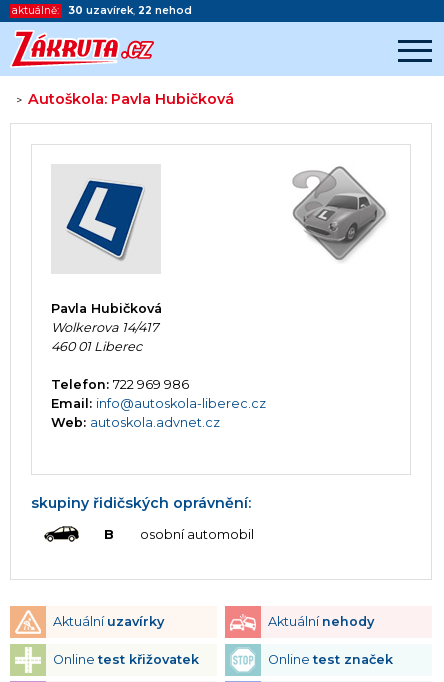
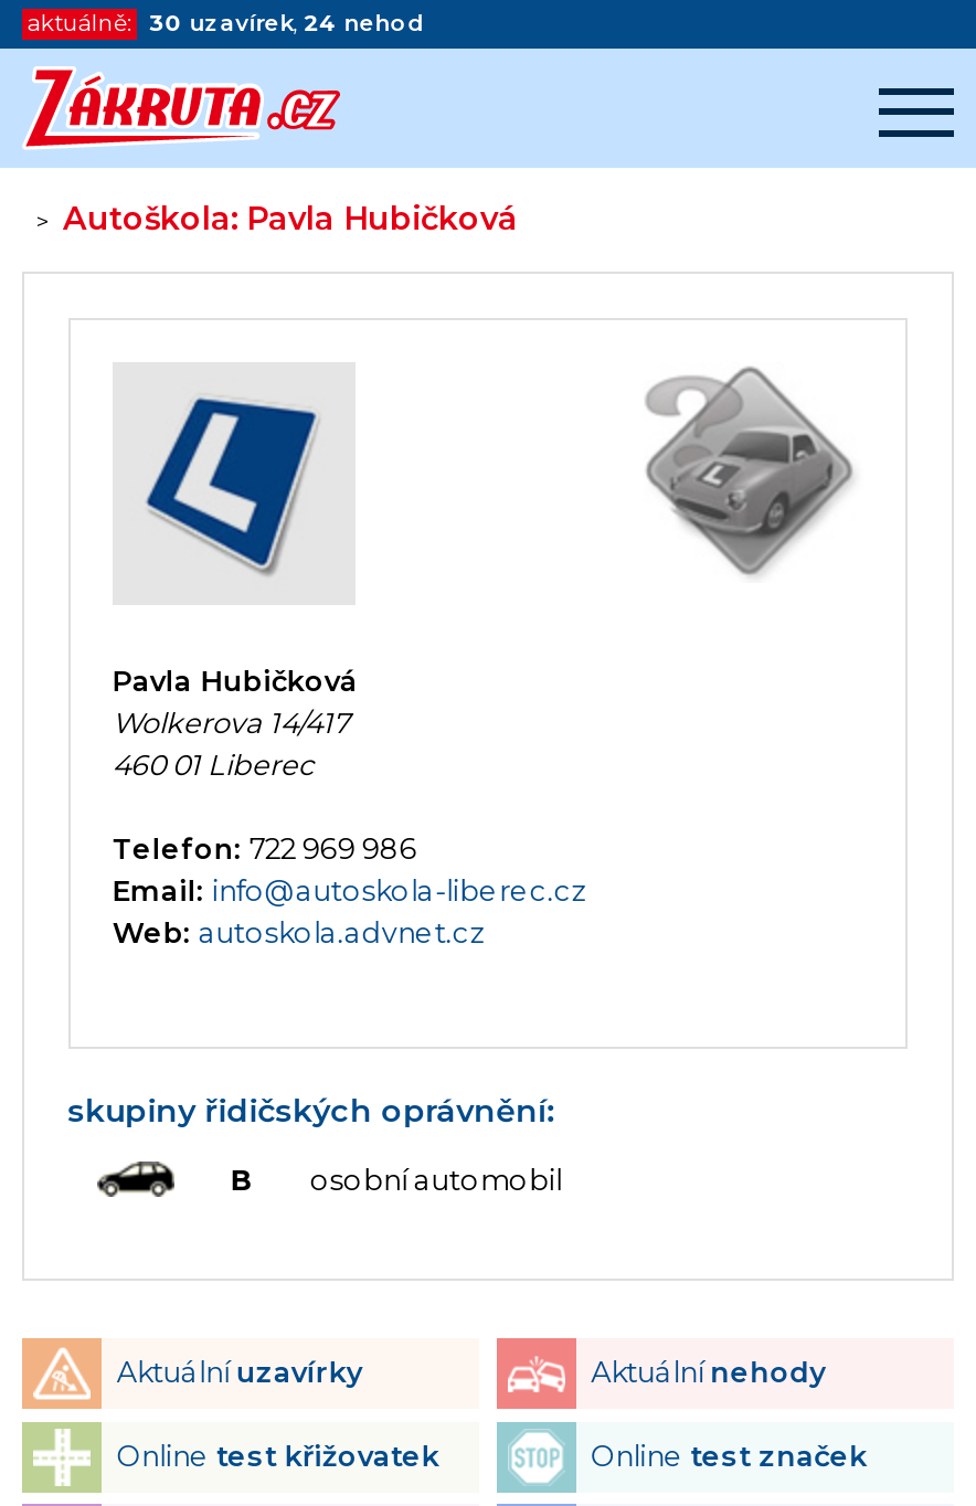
- 30 uzavírek, 22 nehod
+ 30 uzavírek, 24 nehod
